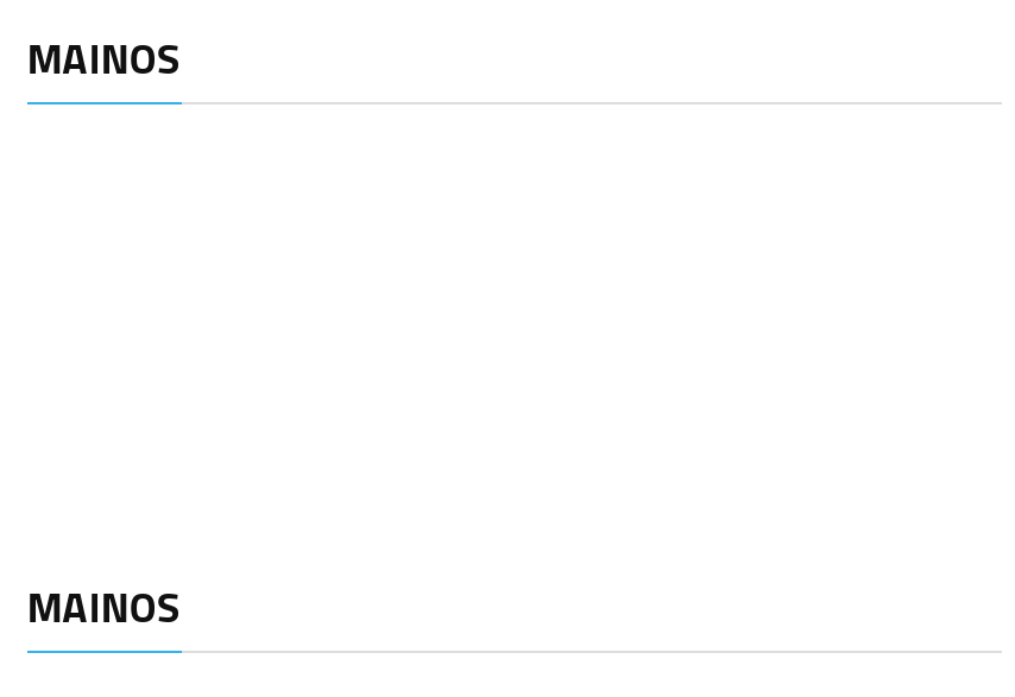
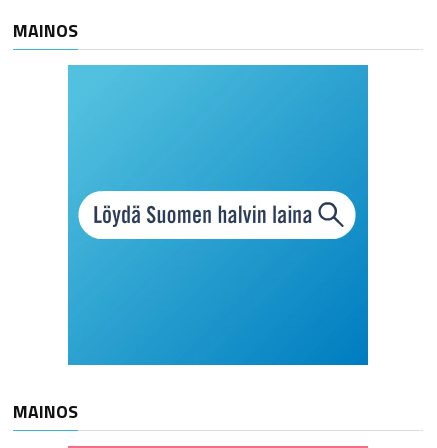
+ [image]
